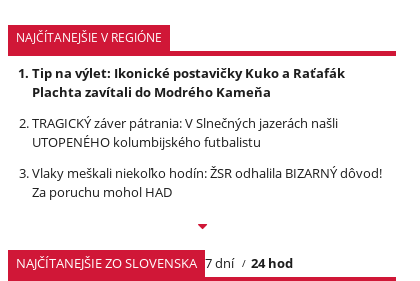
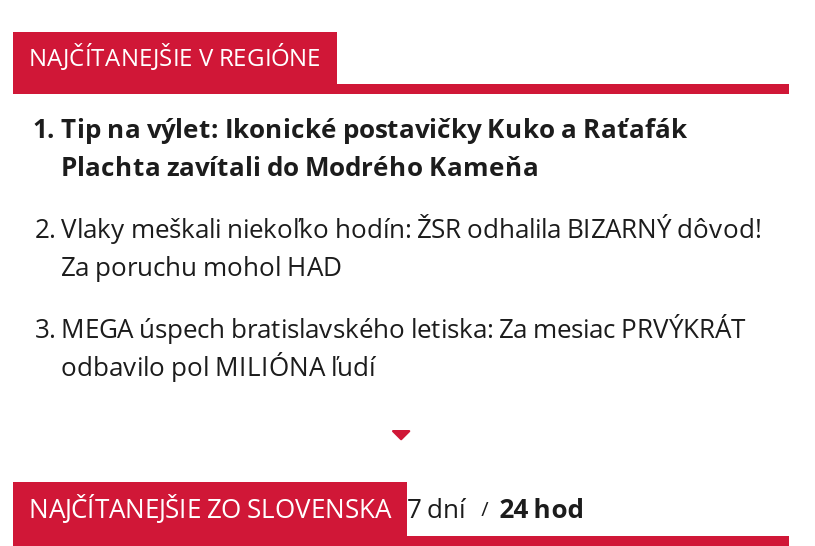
- TRAGICKÝ záver pátrania: V Slnečných jazerách našli
- UTOPENÉHO kolumbijského futbalistu

moved up: Vlaky meškali niekoľko hodín: ŽSR odhalila BIZARNÝ dôvod! | Za poruchu mohol HAD

+ MEGA úspech bratislavského letiska: Za mesiac PRVÝKRÁT
+ odbavilo pol MILIÓNA ľudí
